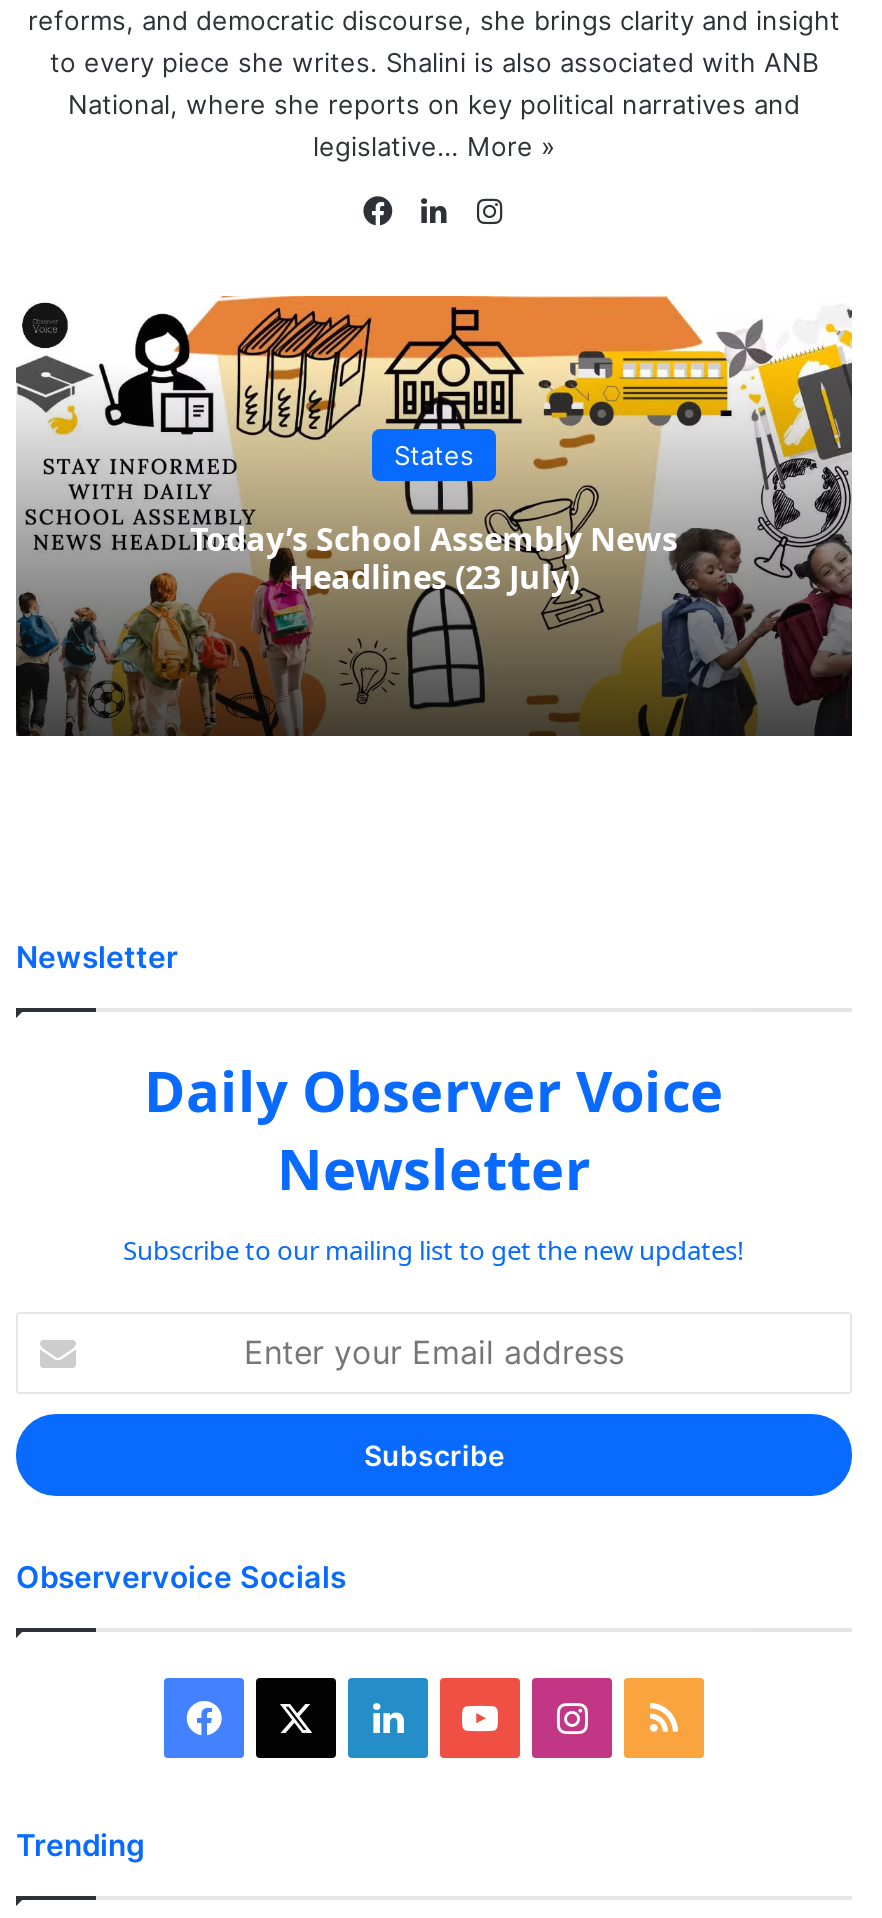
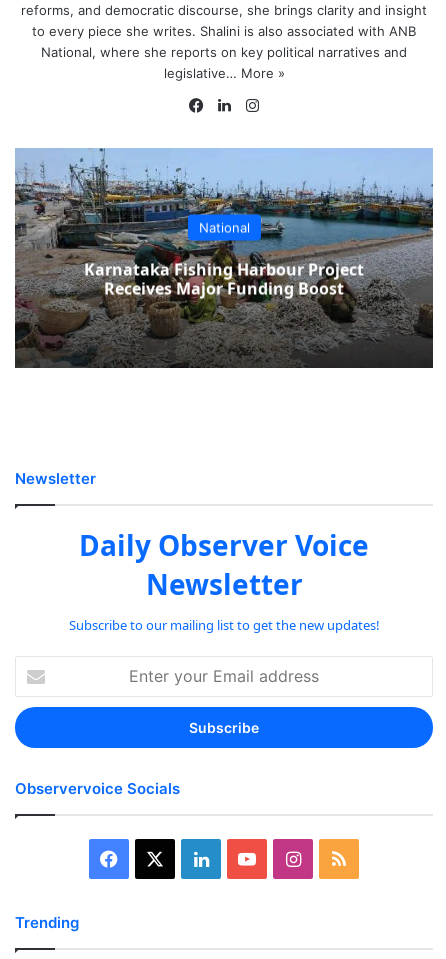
- [image]
- States
+ [image]
+ National

- Today’s School Assembly News
- Headlines (23 July)
+ Karnataka Fishing Harbour Project
+ Receives Major Funding Boost
